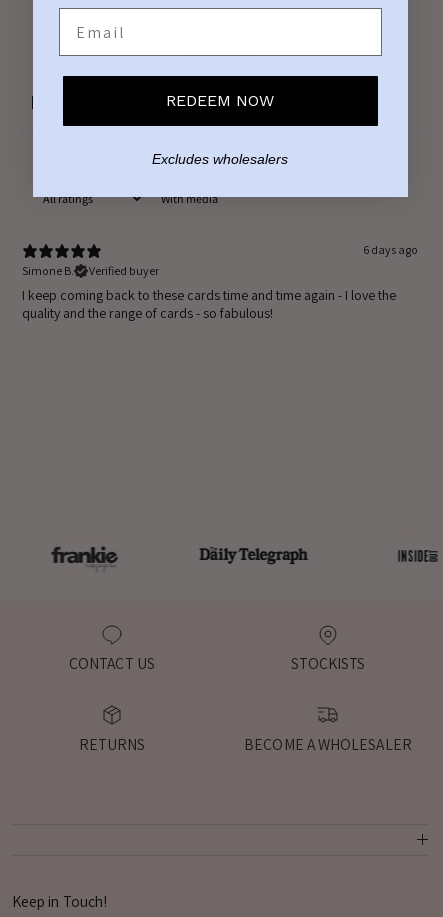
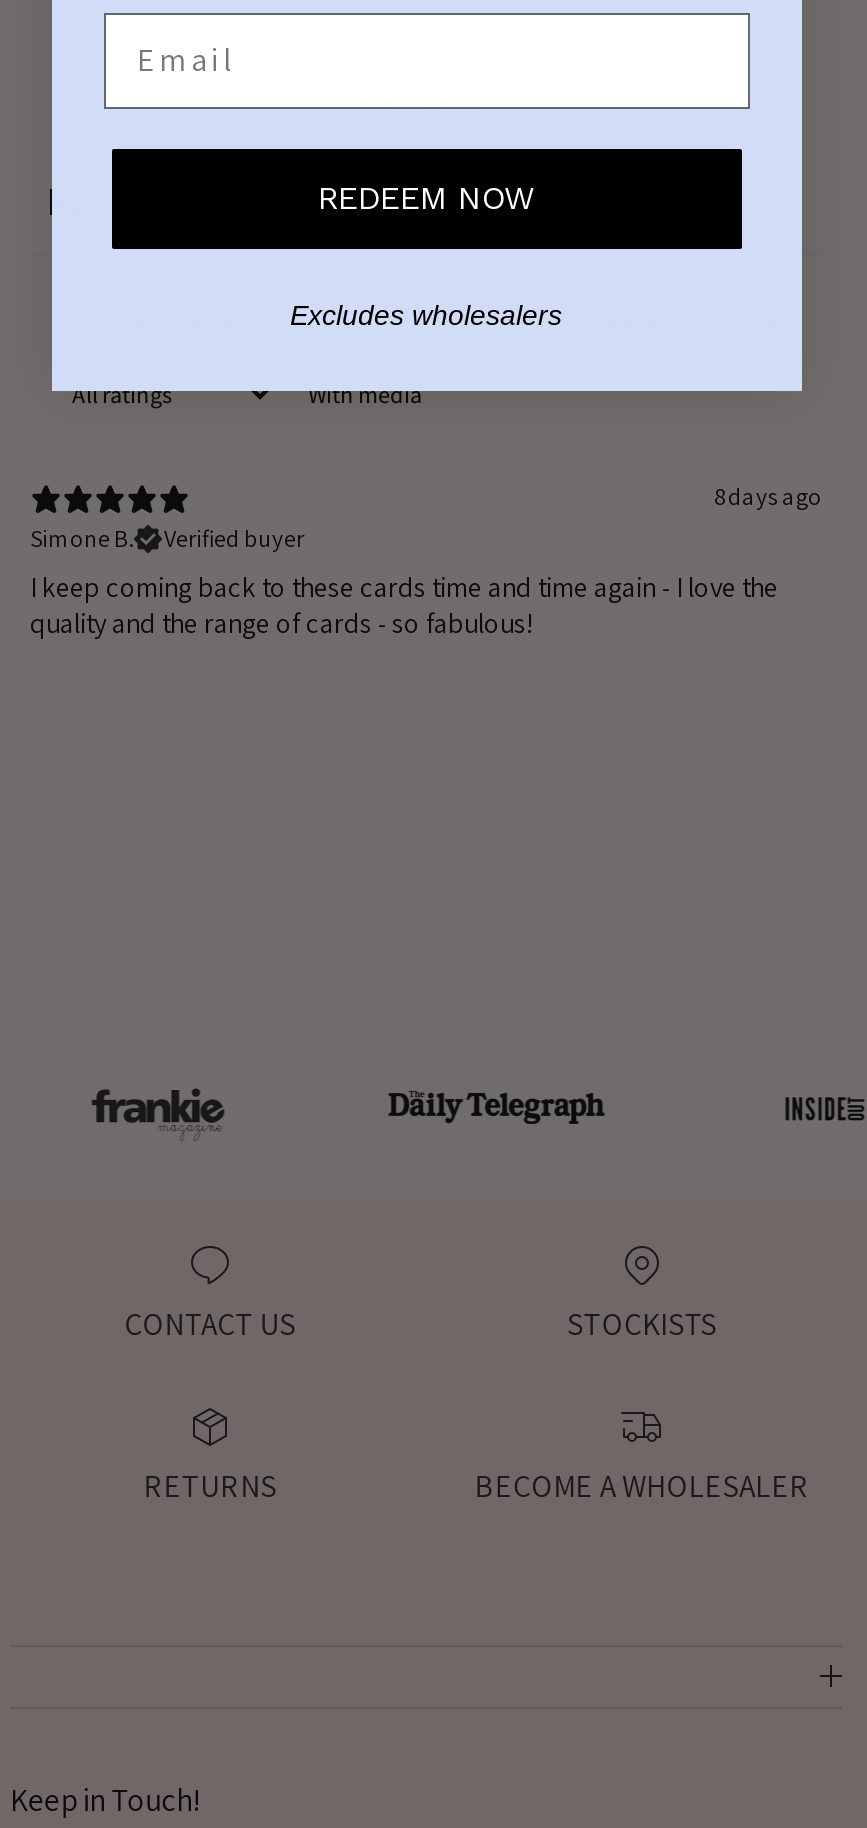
- 6 days ago
+ 8 days ago
